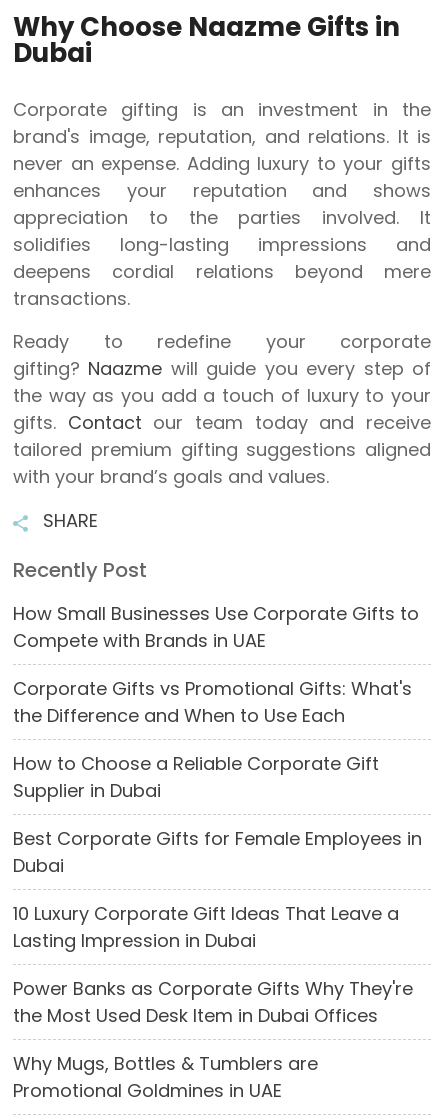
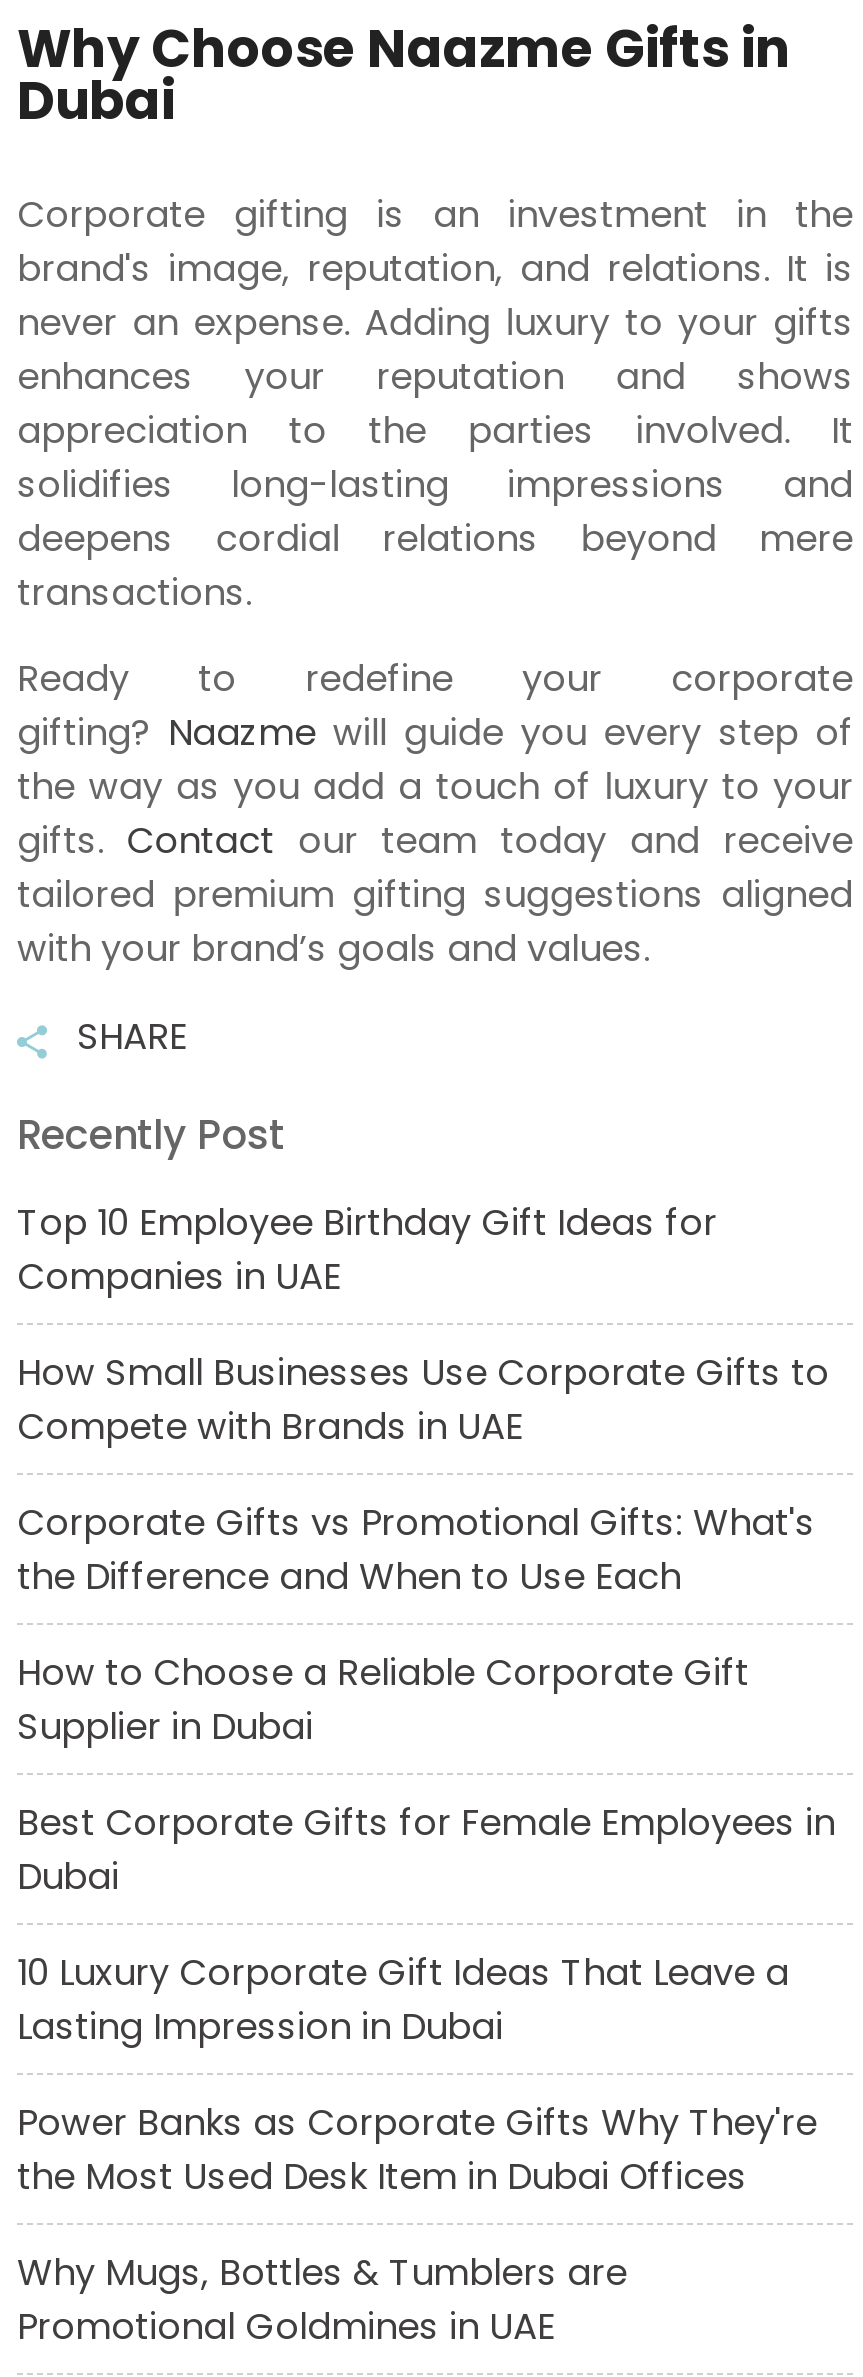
+ Top 10 Employee Birthday Gift Ideas for
+ Companies in UAE
